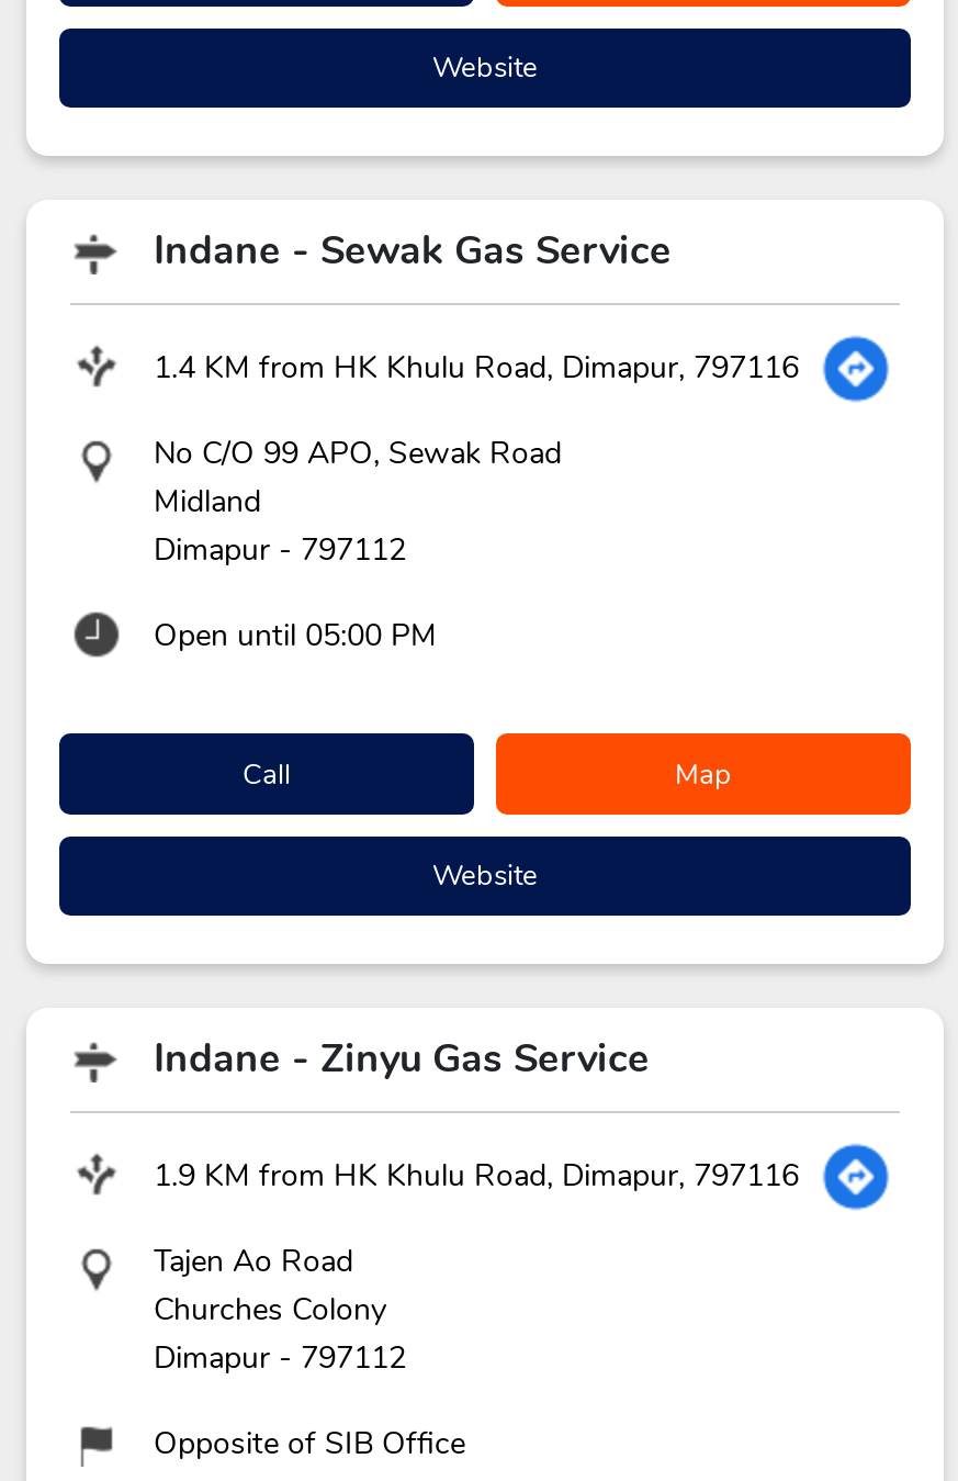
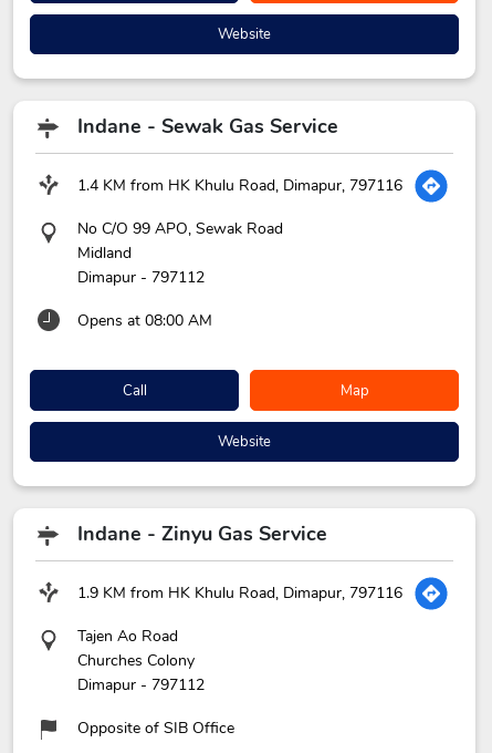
- Open until 05:00 PM
+ Opens at 08:00 AM
